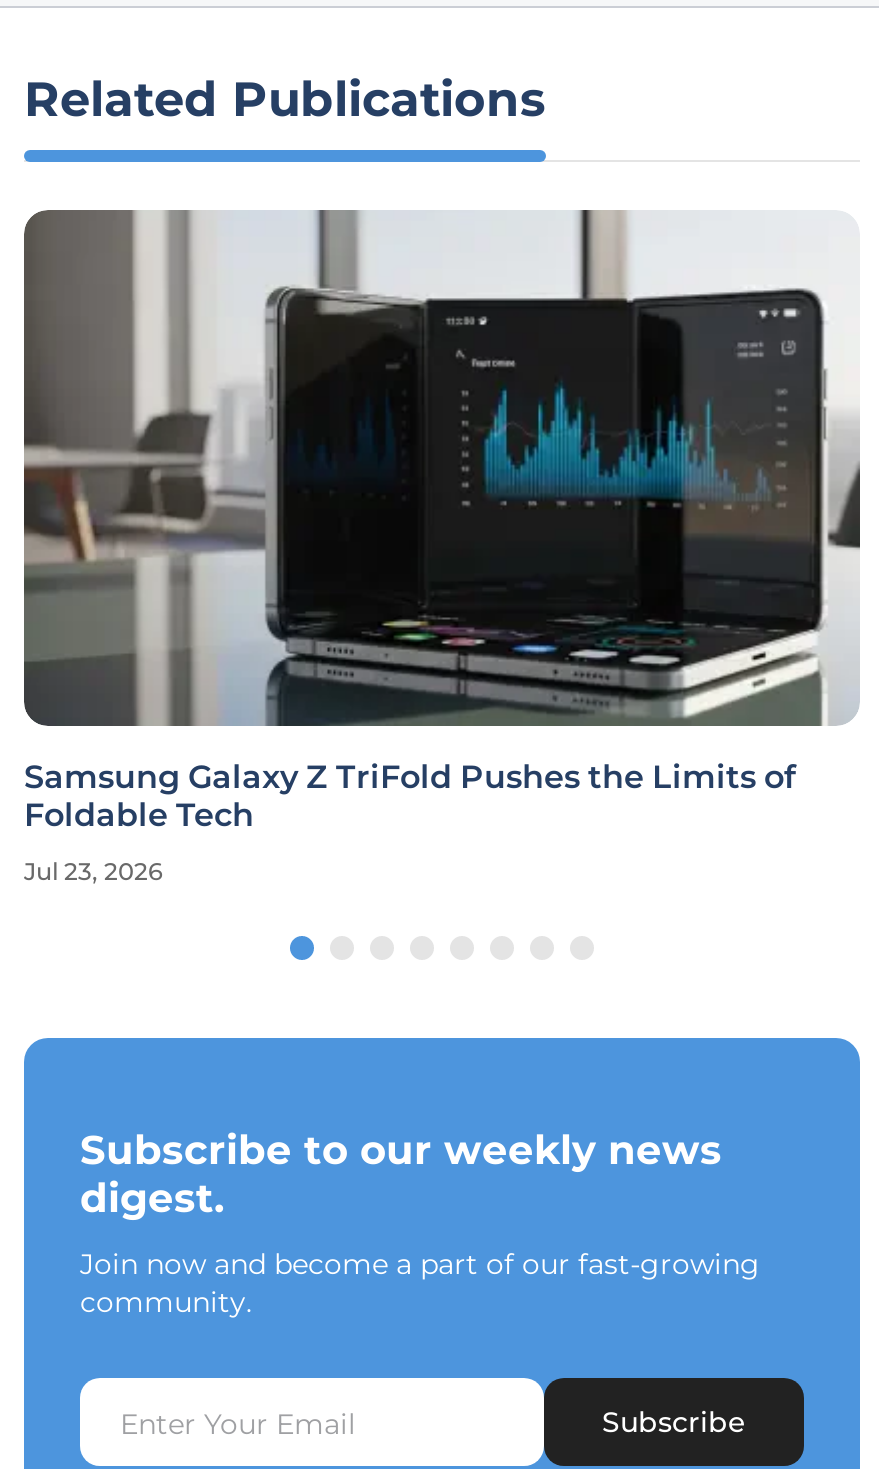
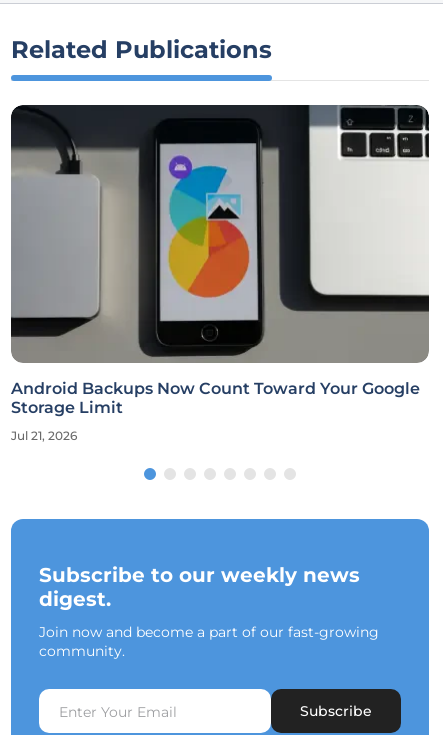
- [image]
- Samsung Galaxy Z TriFold Pushes the Limits of
- Foldable Tech
+ [image]
+ Android Backups Now Count Toward Your Google
+ Storage Limit

- Jul 23, 2026
+ Jul 21, 2026
